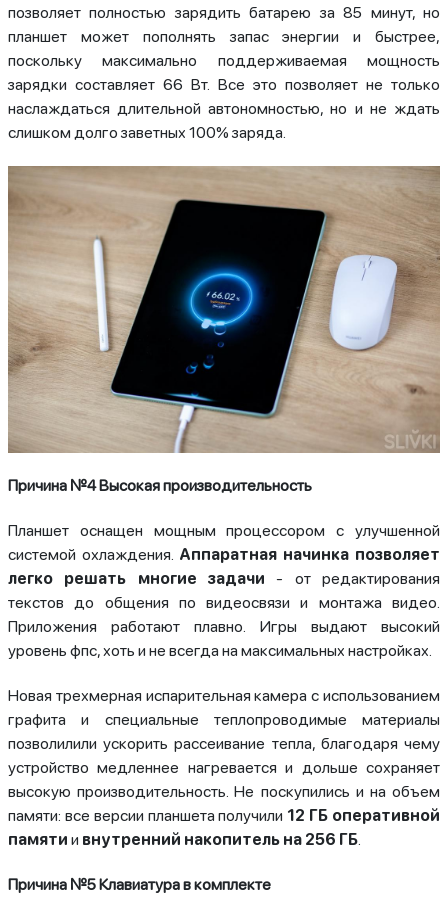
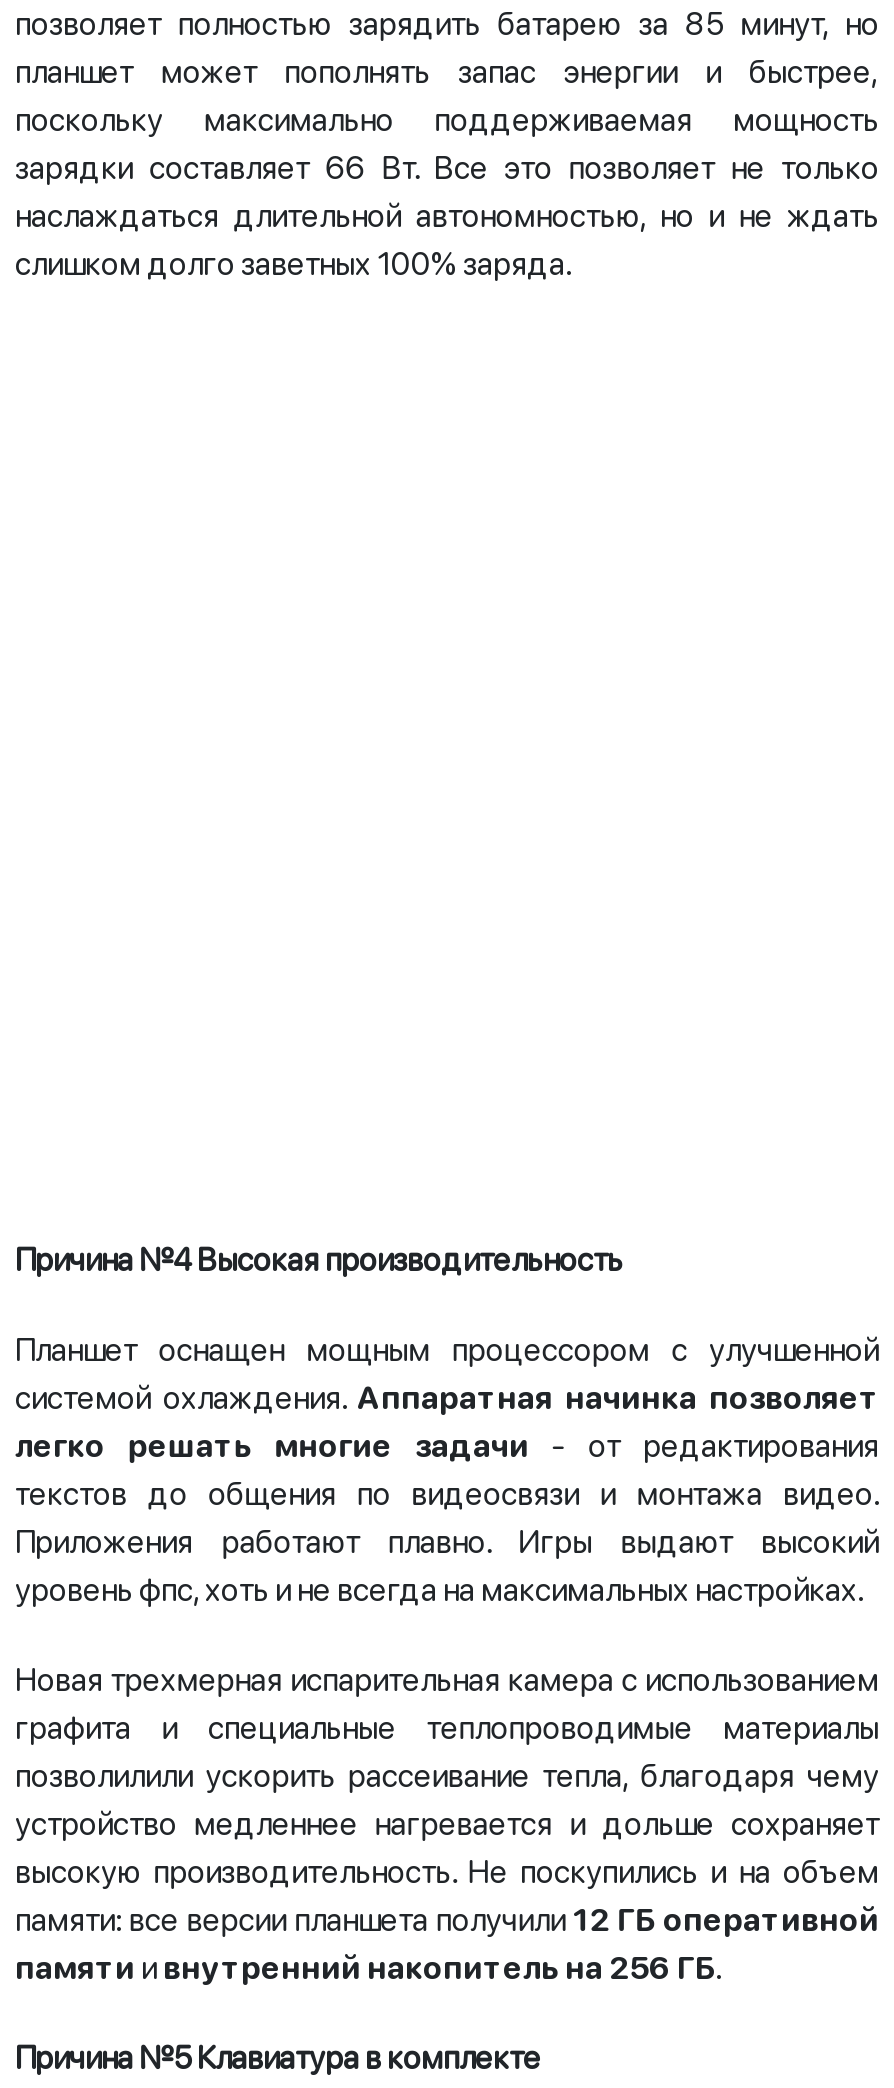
- [image]
